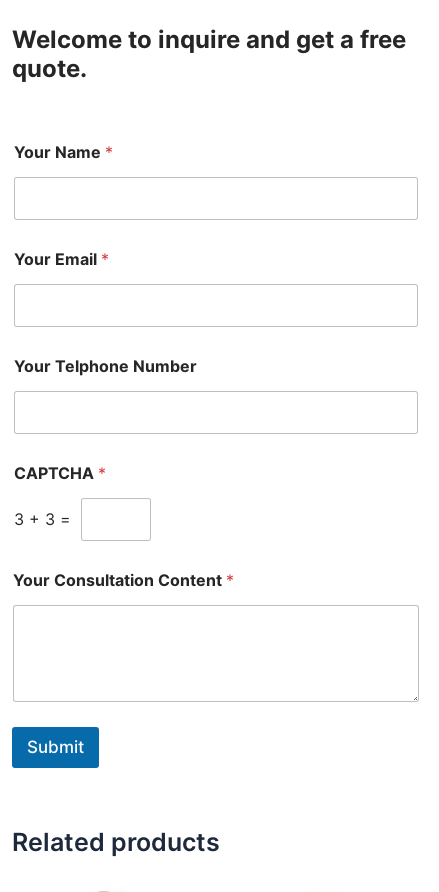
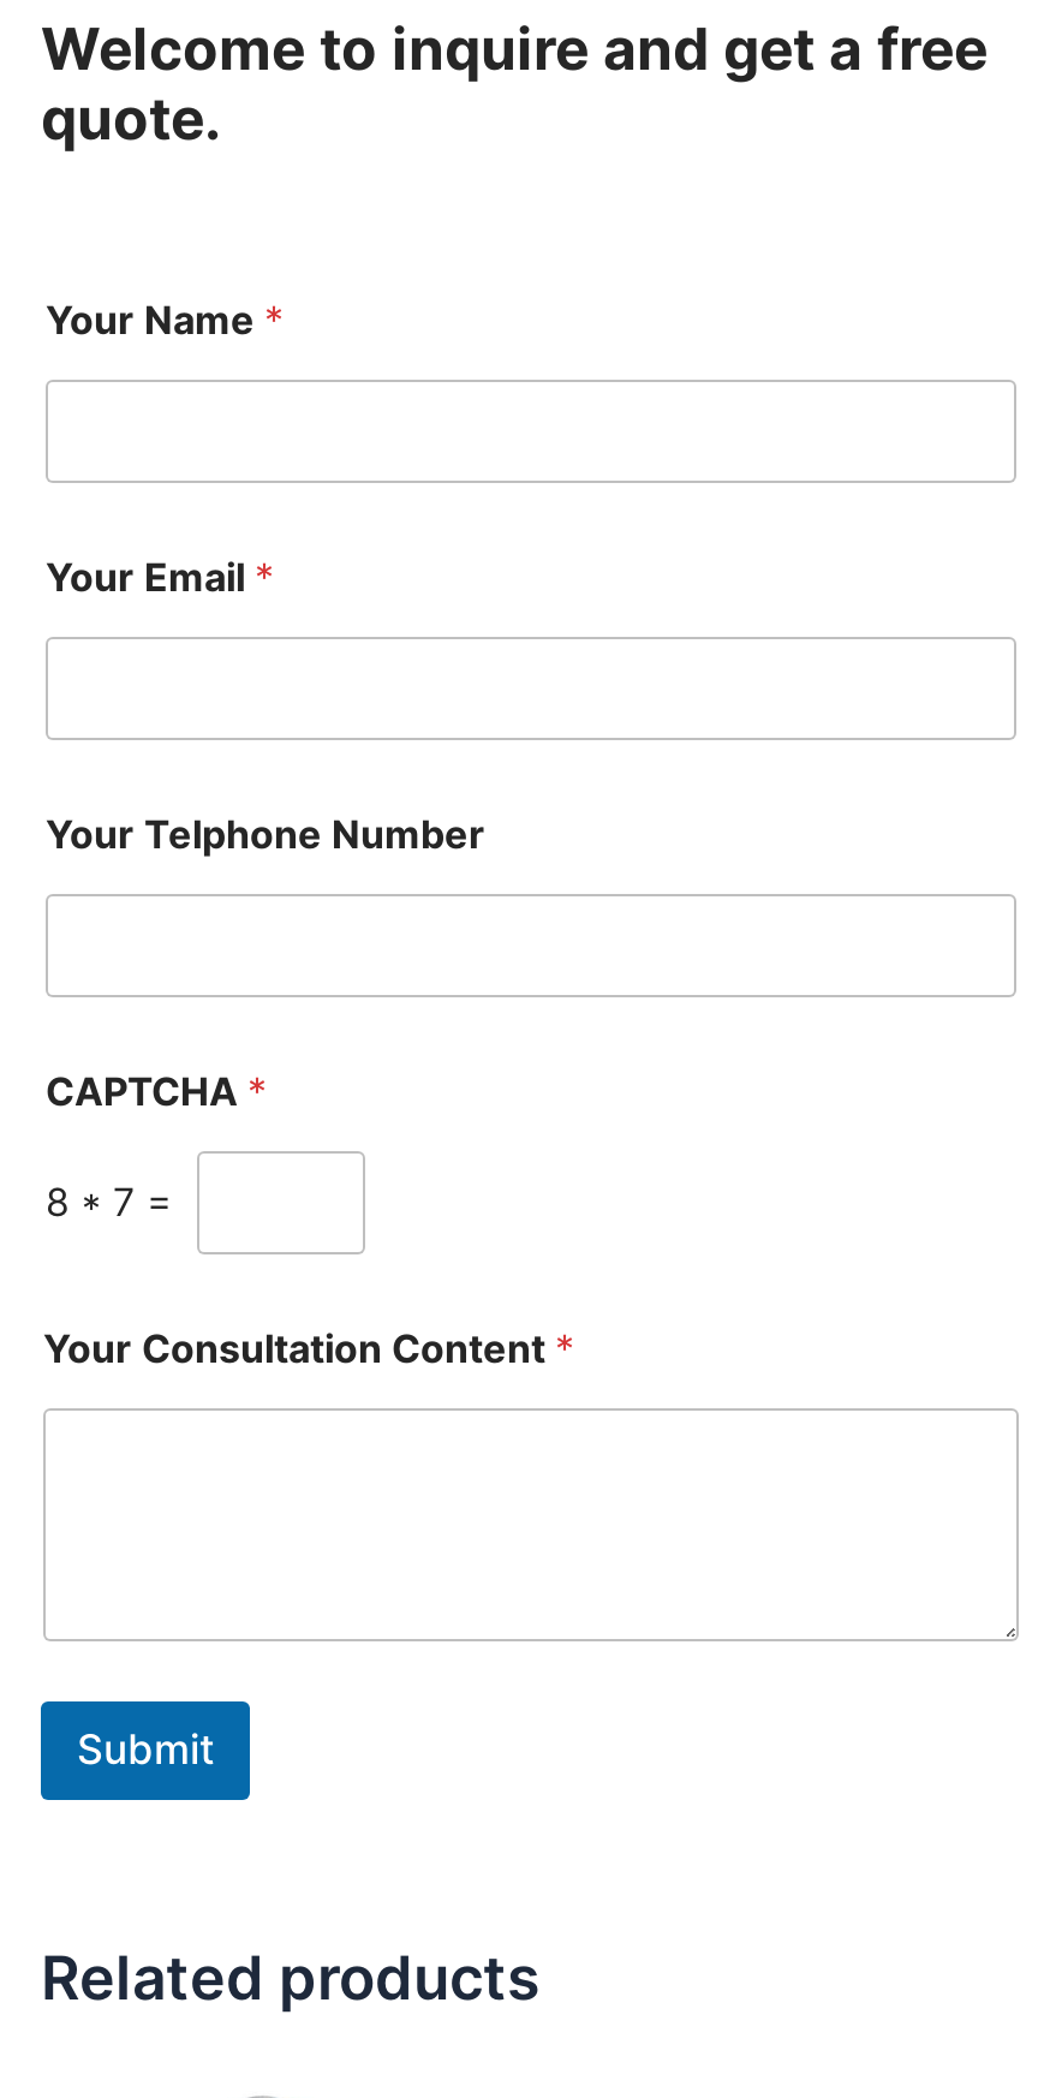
- 3 + 3 =
+ 8 * 7 =
